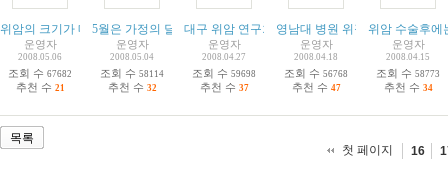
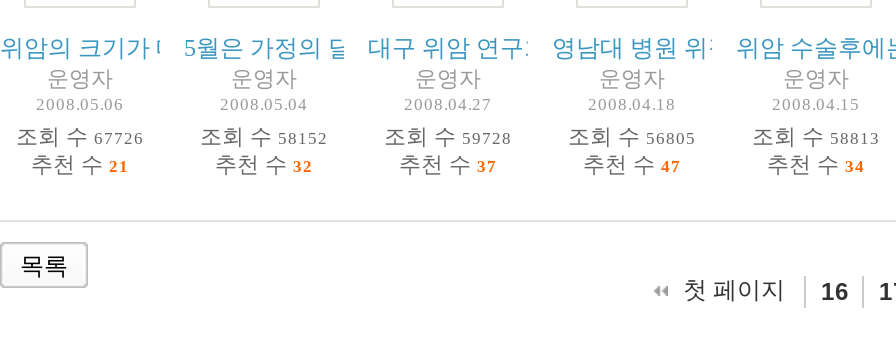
- 조회 수 67682
+ 조회 수 67726

- 조회 수 58114
+ 조회 수 58152

- 조회 수 59698
+ 조회 수 59728

- 조회 수 56768
+ 조회 수 56805

- 조회 수 58773
+ 조회 수 58813
